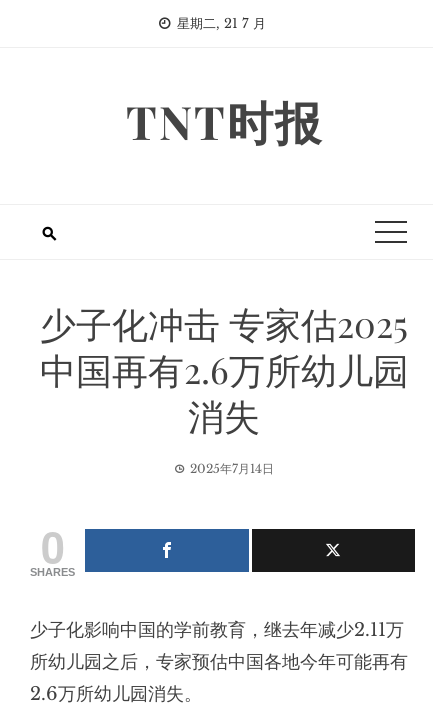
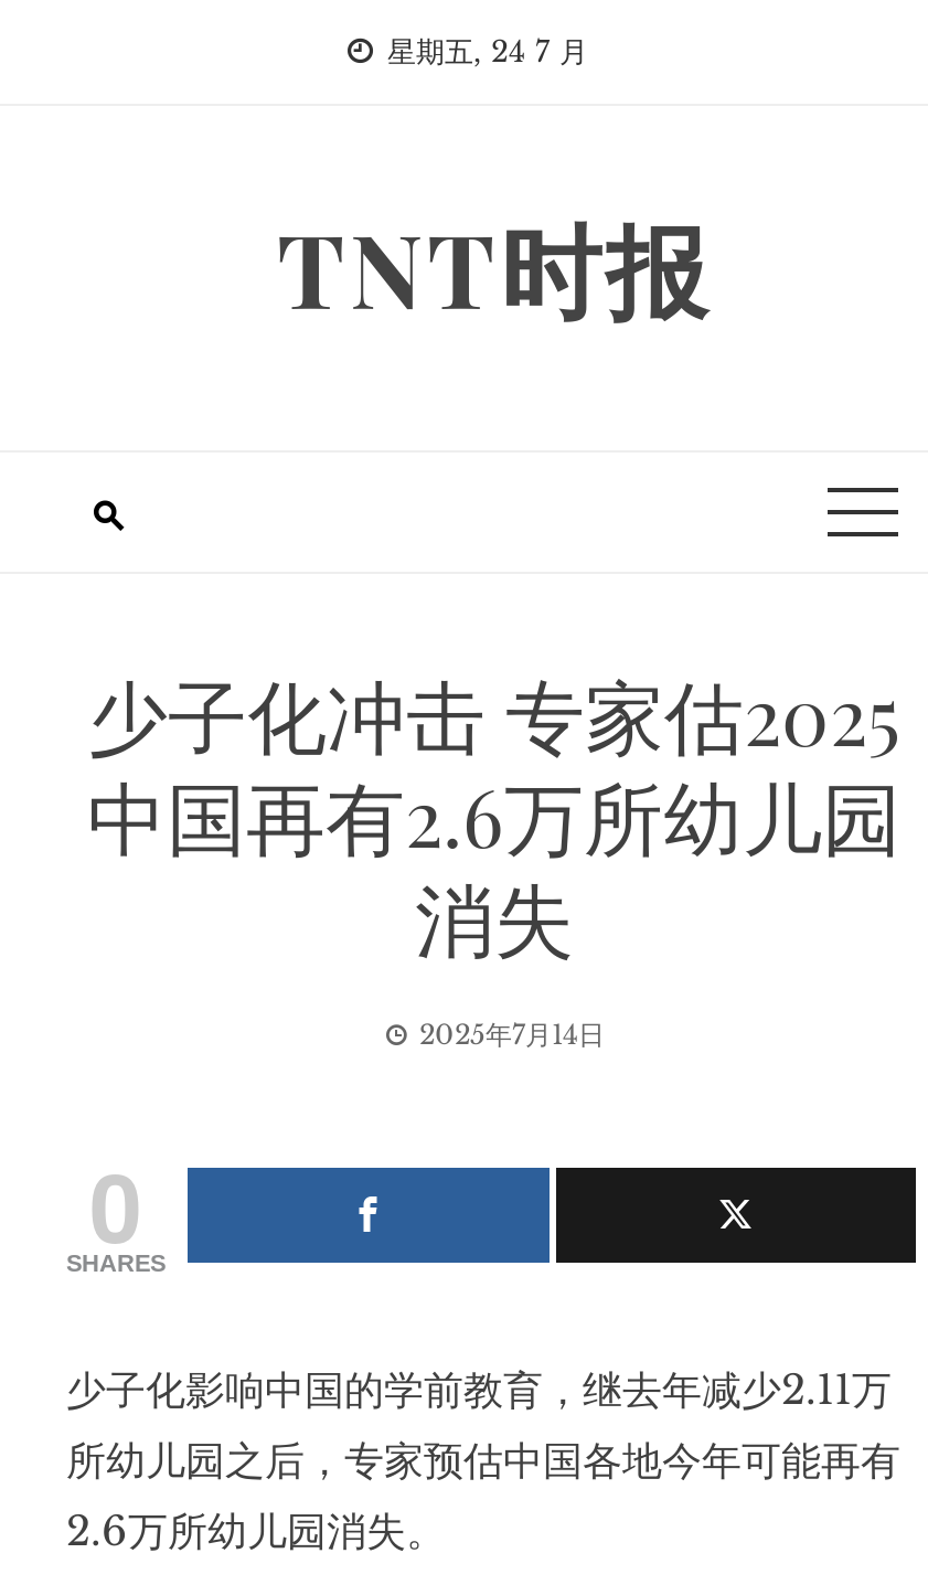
- 星期二, 21 7 月
+ 星期五, 24 7 月
